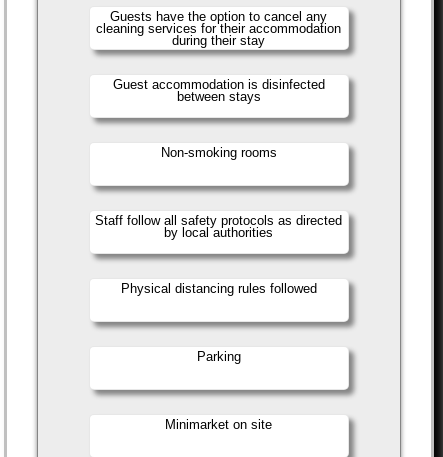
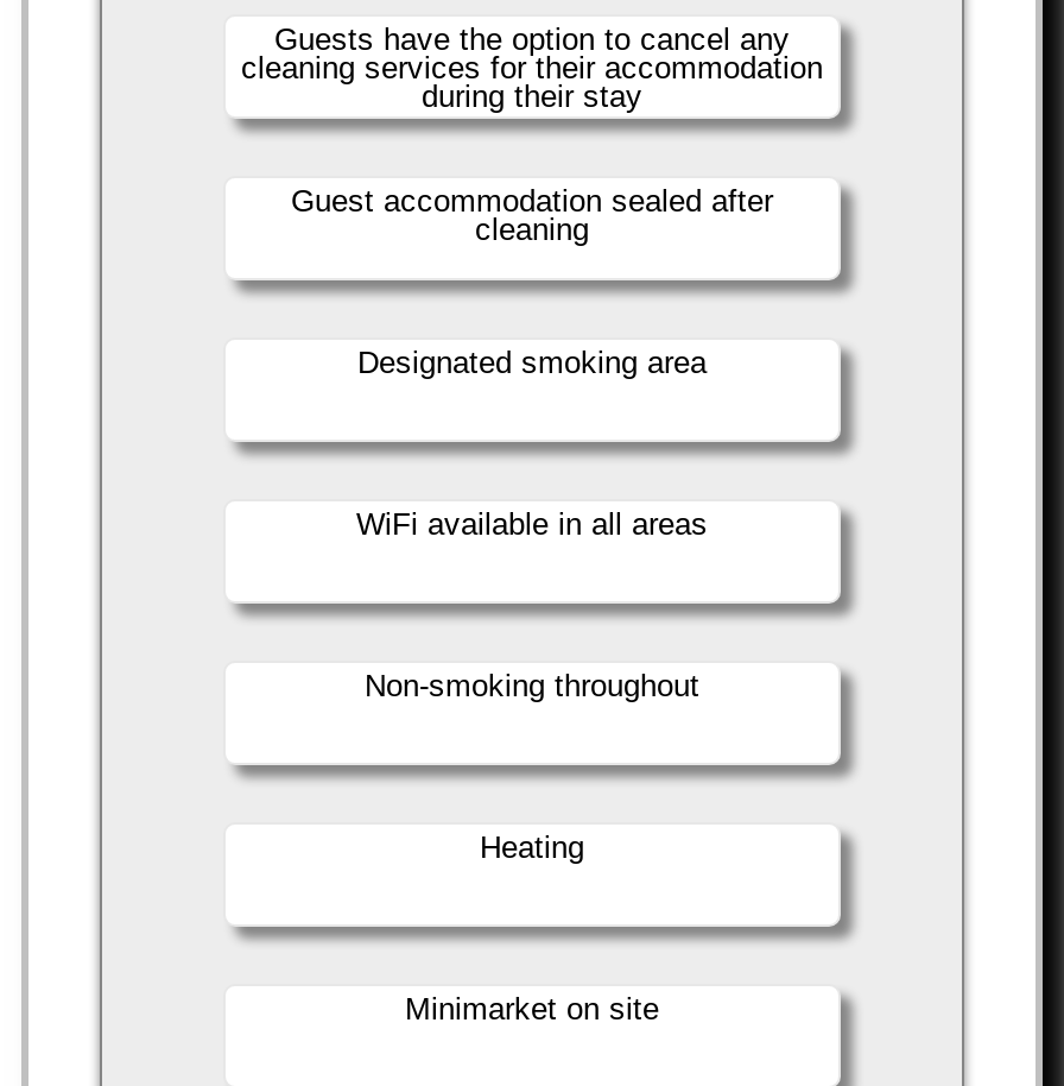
- Guest accommodation is disinfected
- between stays
+ Guest accommodation sealed after
+ cleaning

- Non-smoking rooms
+ Designated smoking area

- Staff follow all safety protocols as directed
- by local authorities
+ WiFi available in all areas

- Physical distancing rules followed
+ Non-smoking throughout

- Parking
+ Heating
